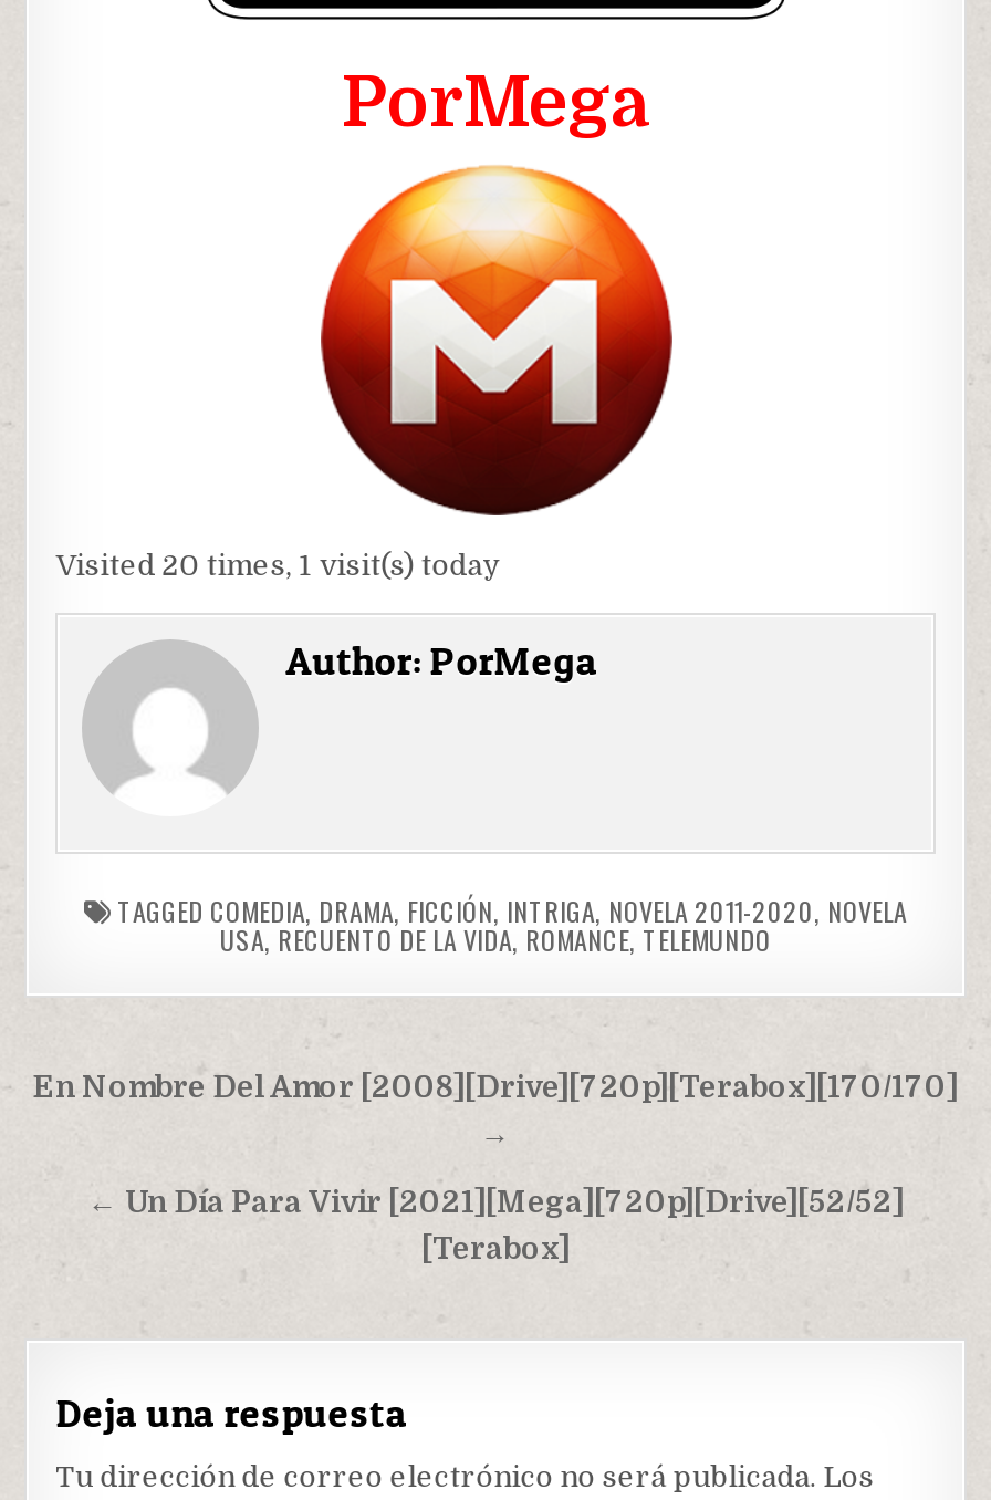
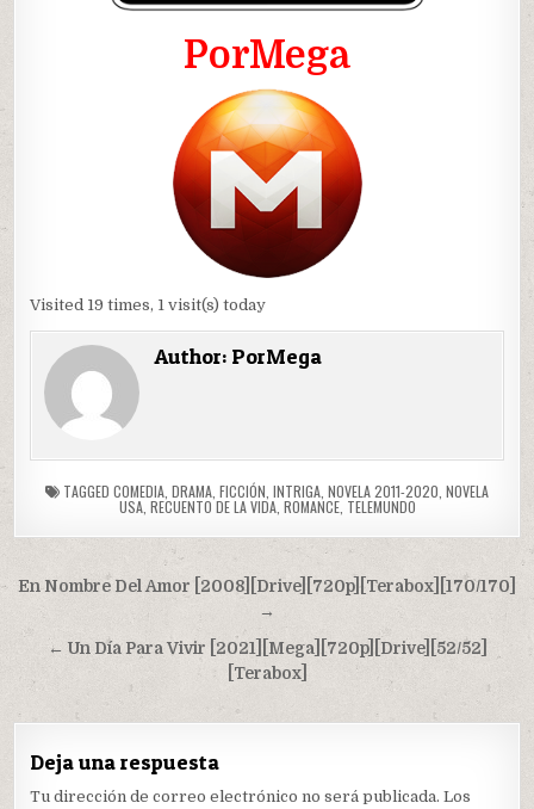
- Visited 20 times, 1 visit(s) today
+ Visited 19 times, 1 visit(s) today
